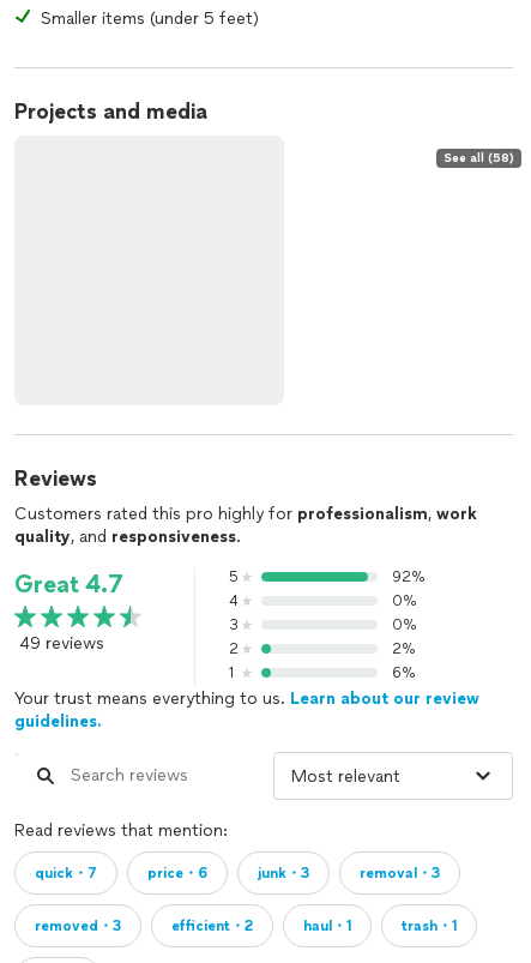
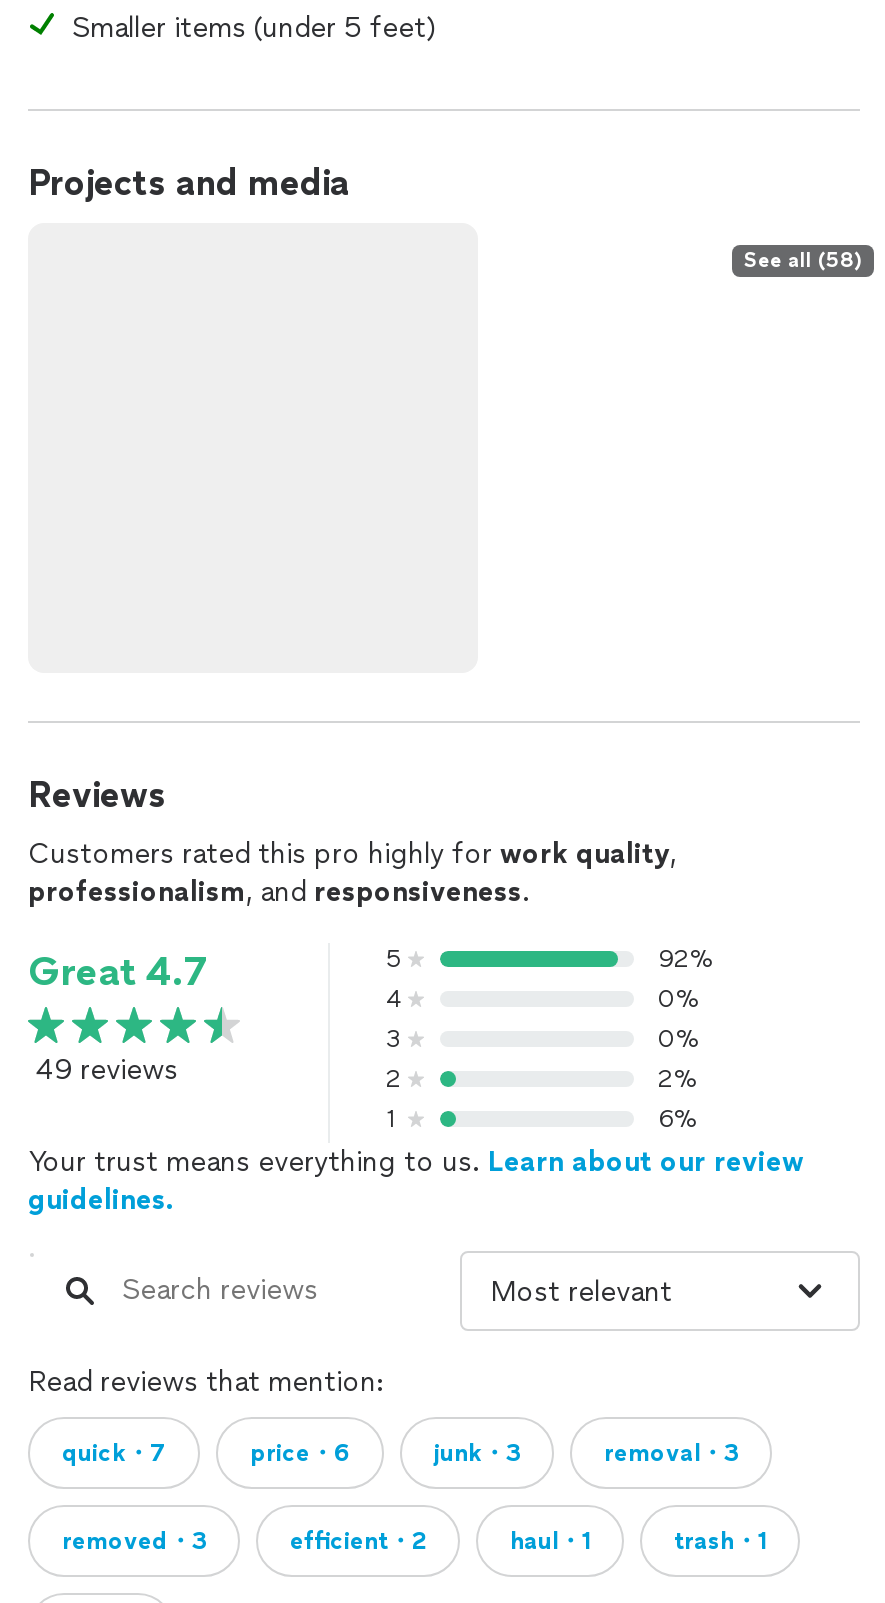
- Customers rated this pro highly for professionalism, work
+ Customers rated this pro highly for work quality,

- quality, and responsiveness.
+ professionalism, and responsiveness.
